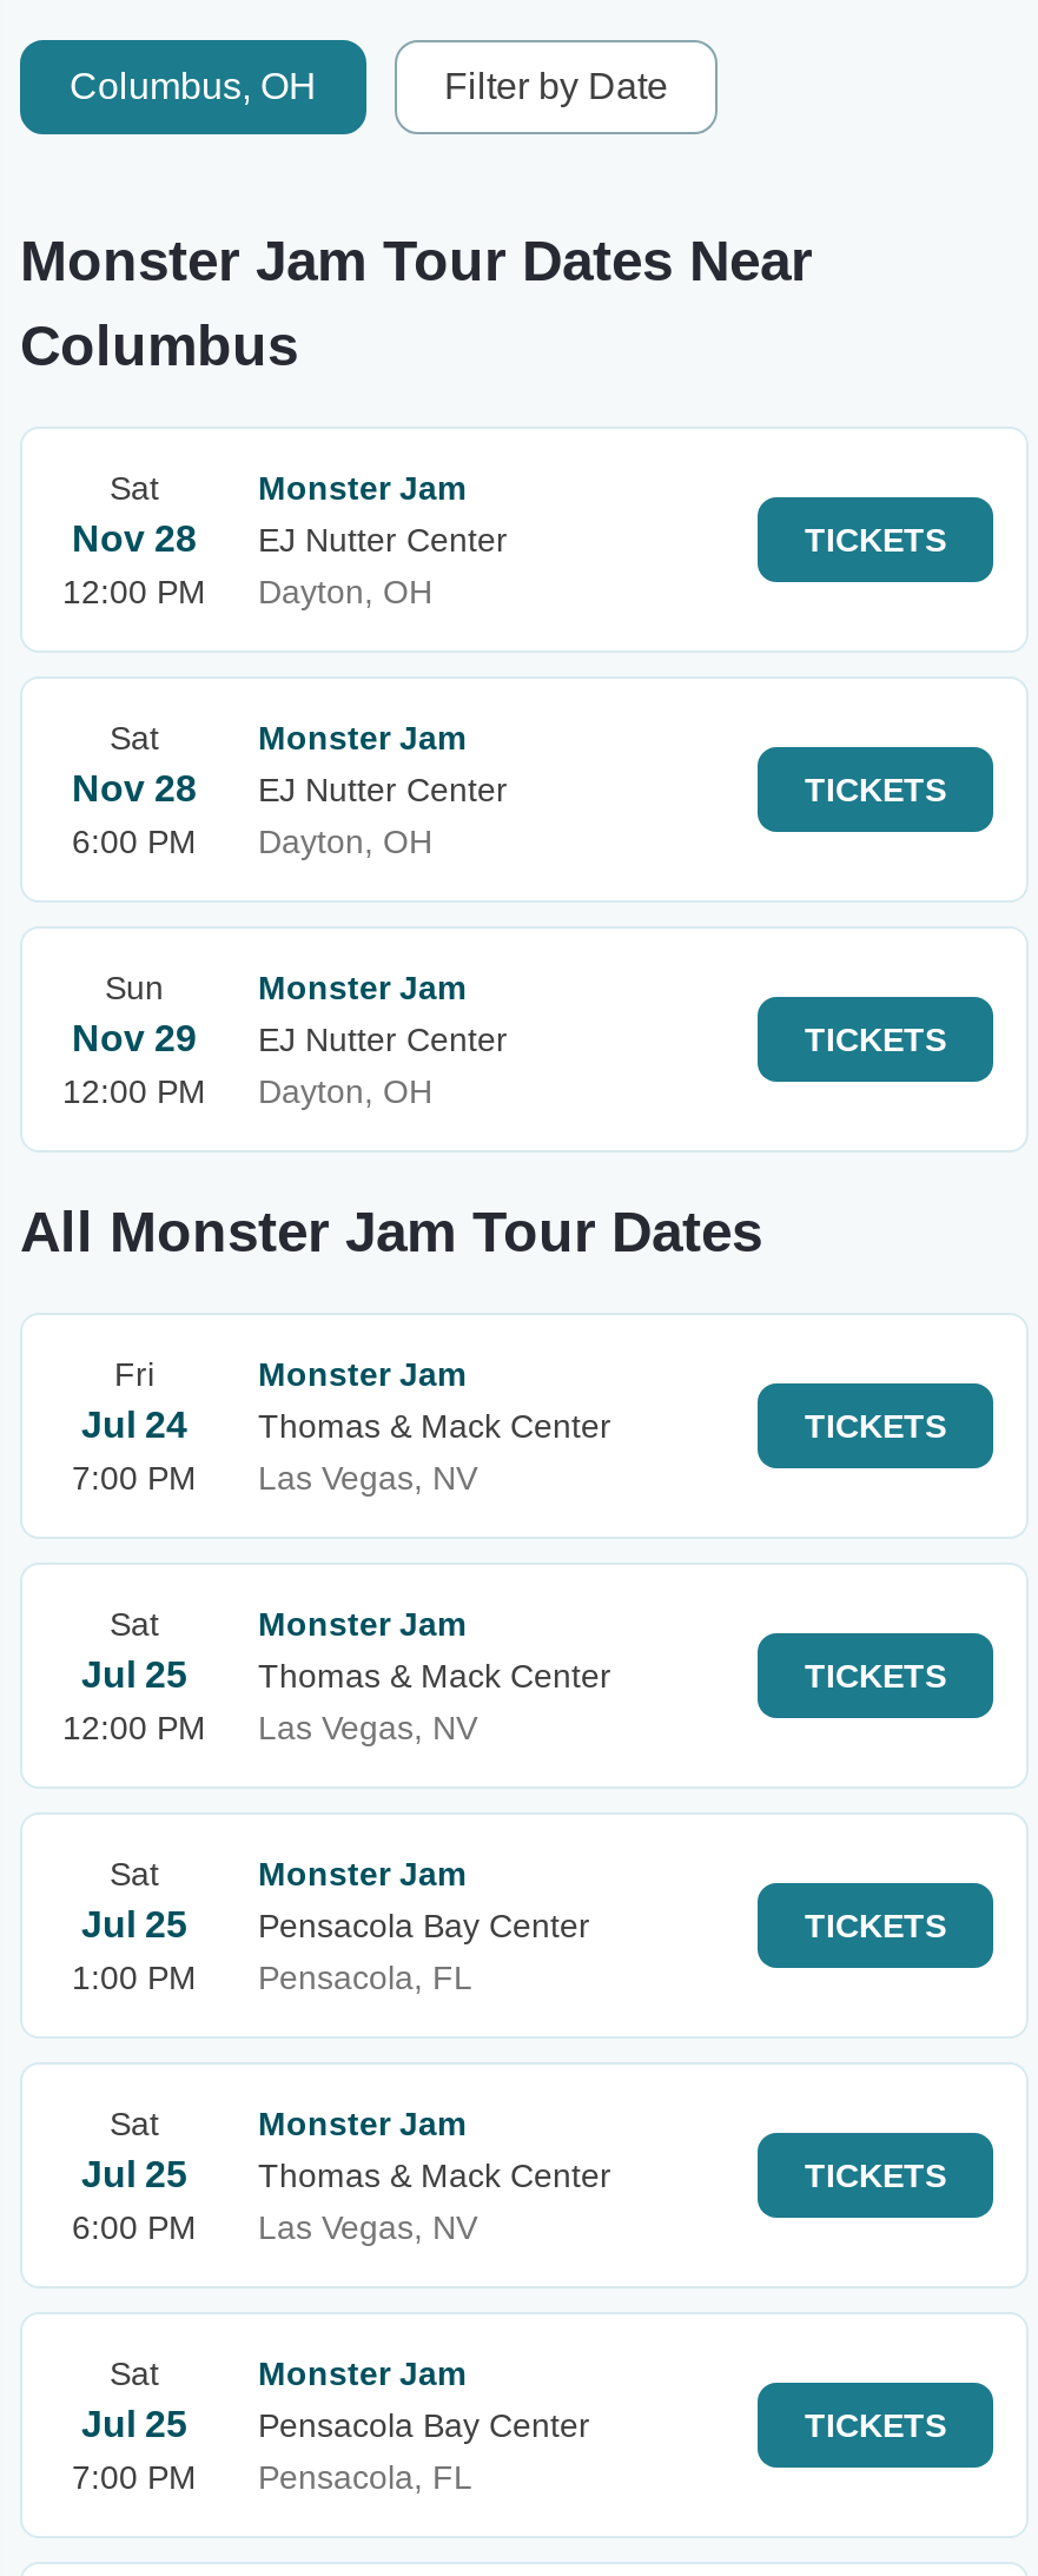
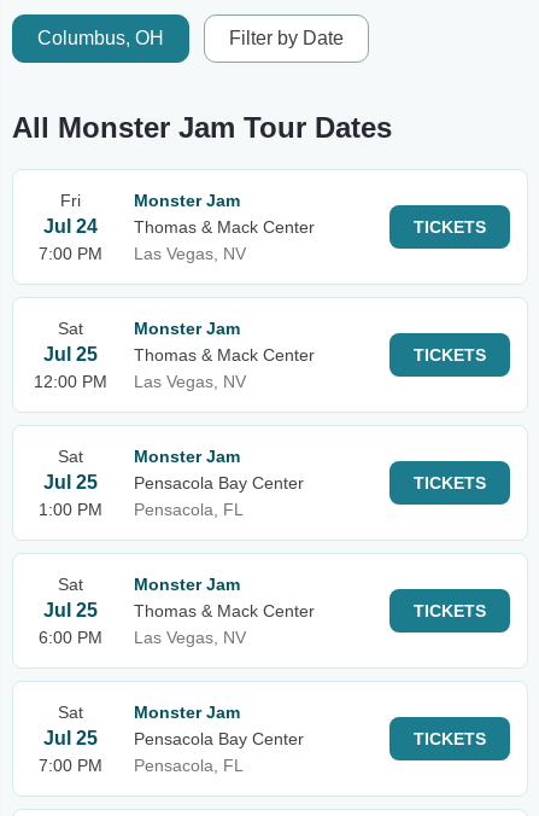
- Monster Jam Tour Dates Near
- Columbus
- Sat
- Nov 28
- 12:00 PM

- Monster Jam
- EJ Nutter Center
- Dayton, OH

- TICKETS

- Sat
- Nov 28
- 6:00 PM

- Monster Jam
- EJ Nutter Center
- Dayton, OH

- TICKETS

- Sun
- Nov 29
- 12:00 PM

- Monster Jam
- EJ Nutter Center
- Dayton, OH

- TICKETS
